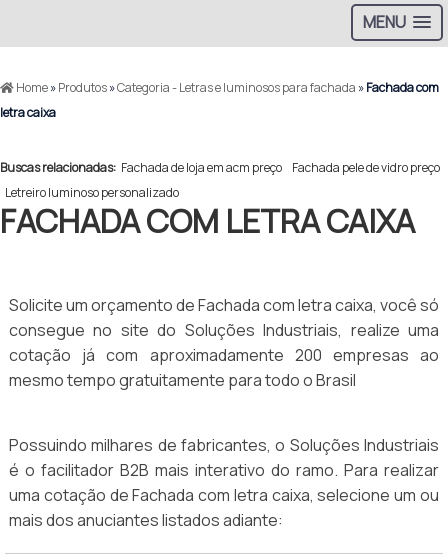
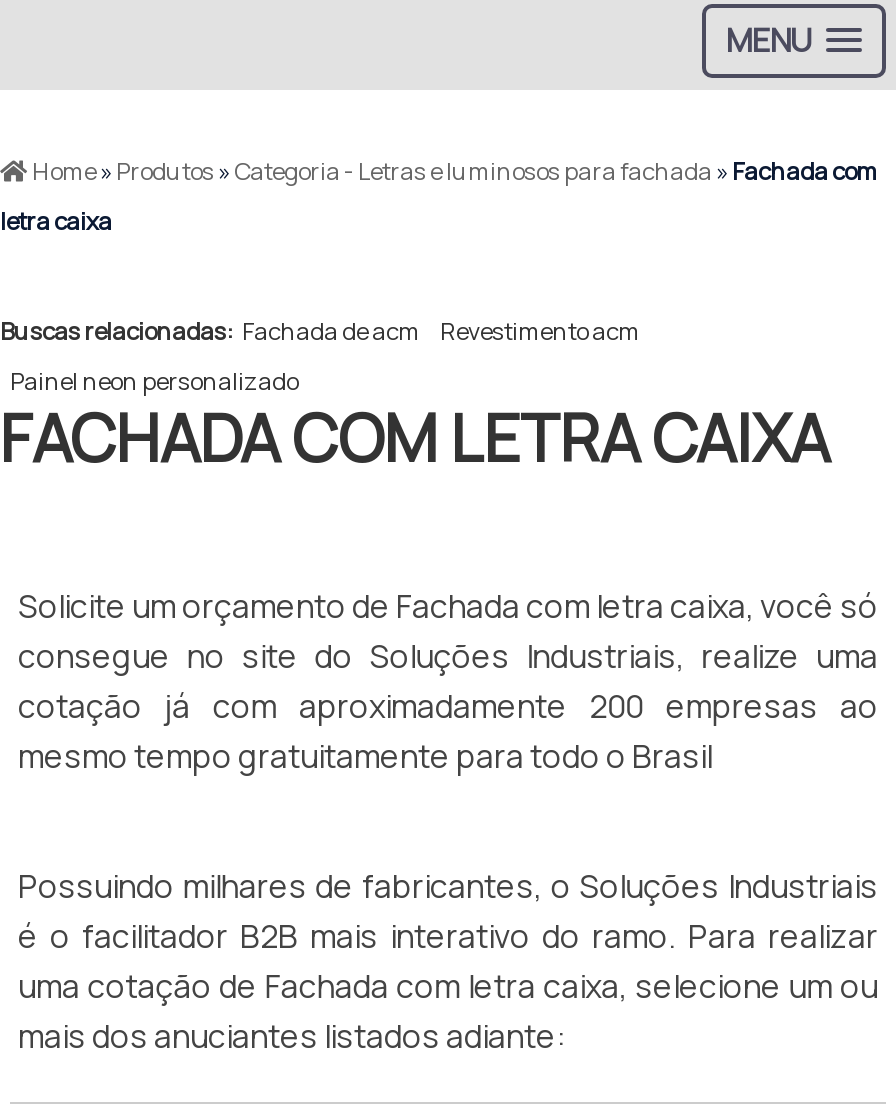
- Buscas relacionadas: Fachada de loja em acm preço Fachada pele de vidro preço
+ Buscas relacionadas: Fachada de acm Revestimento acm

- Letreiro luminoso personalizado
+ Painel neon personalizado
